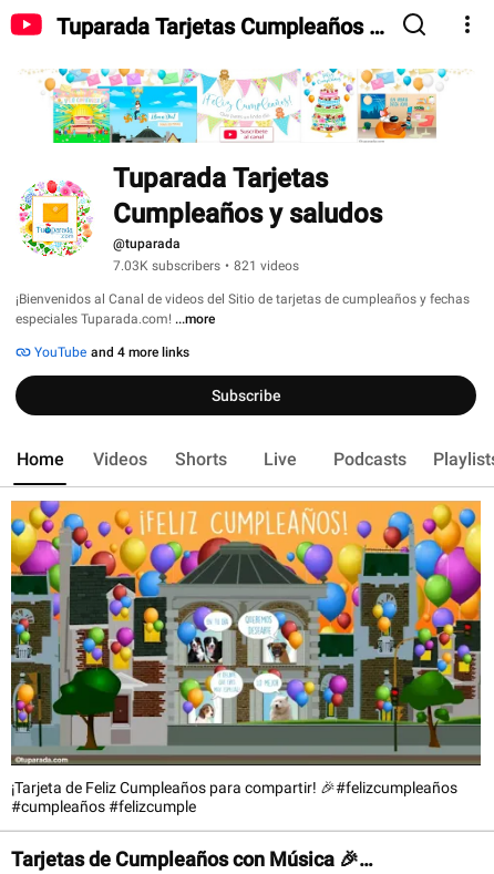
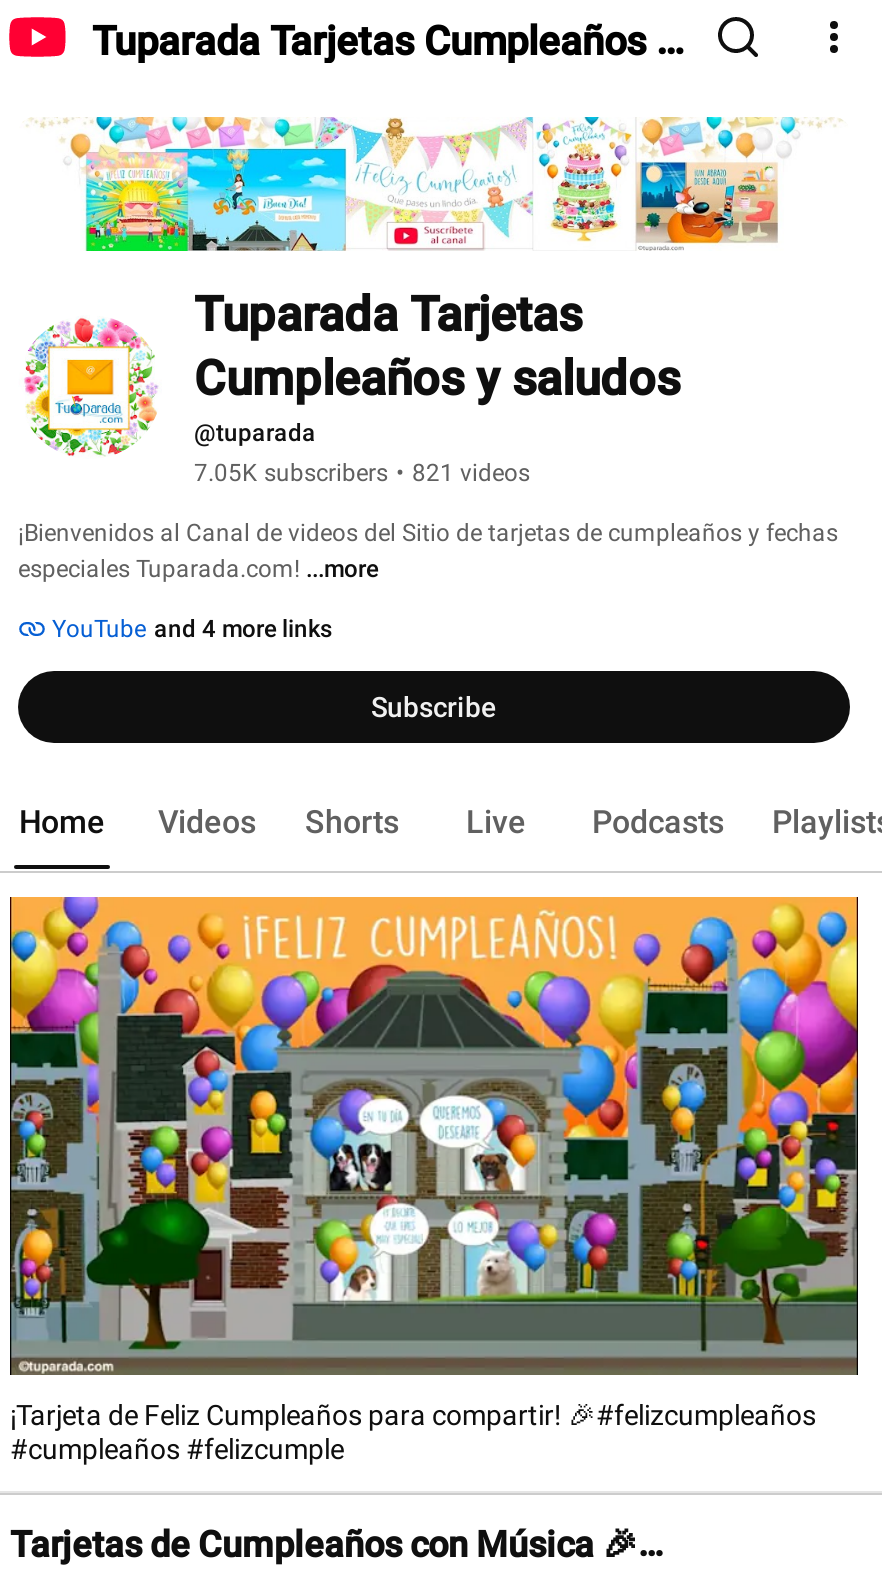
- 7.03K subscribers • 821 videos
+ 7.05K subscribers • 821 videos
